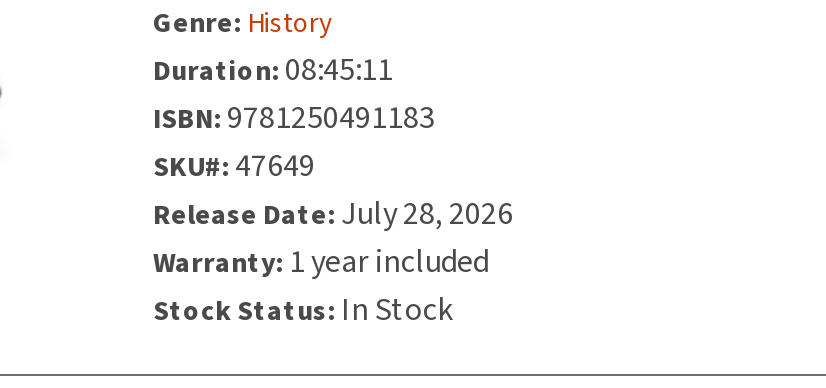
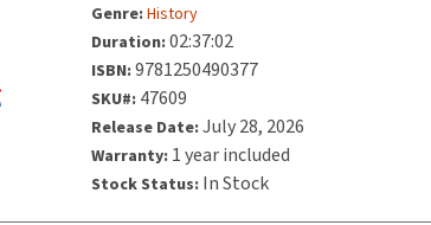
- Duration: 08:45:11
+ Duration: 02:37:02

- ISBN: 9781250491183
+ ISBN: 9781250490377

- SKU#: 47649
+ SKU#: 47609
